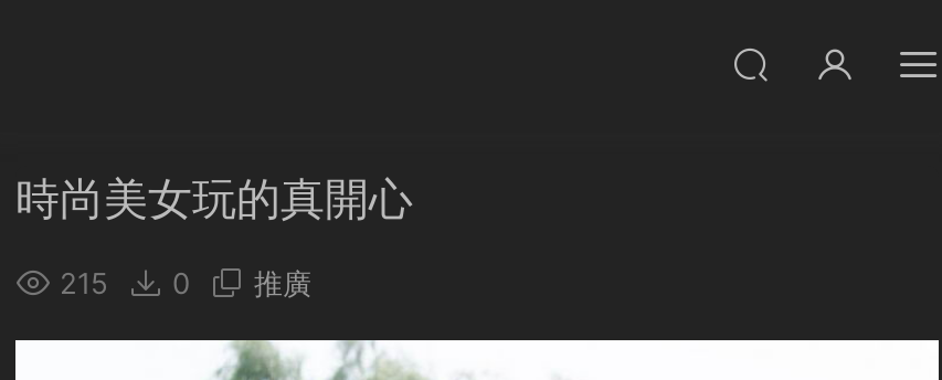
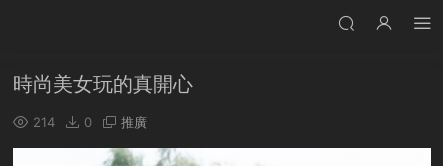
- 215 0 推廣
+ 214 0 推廣
